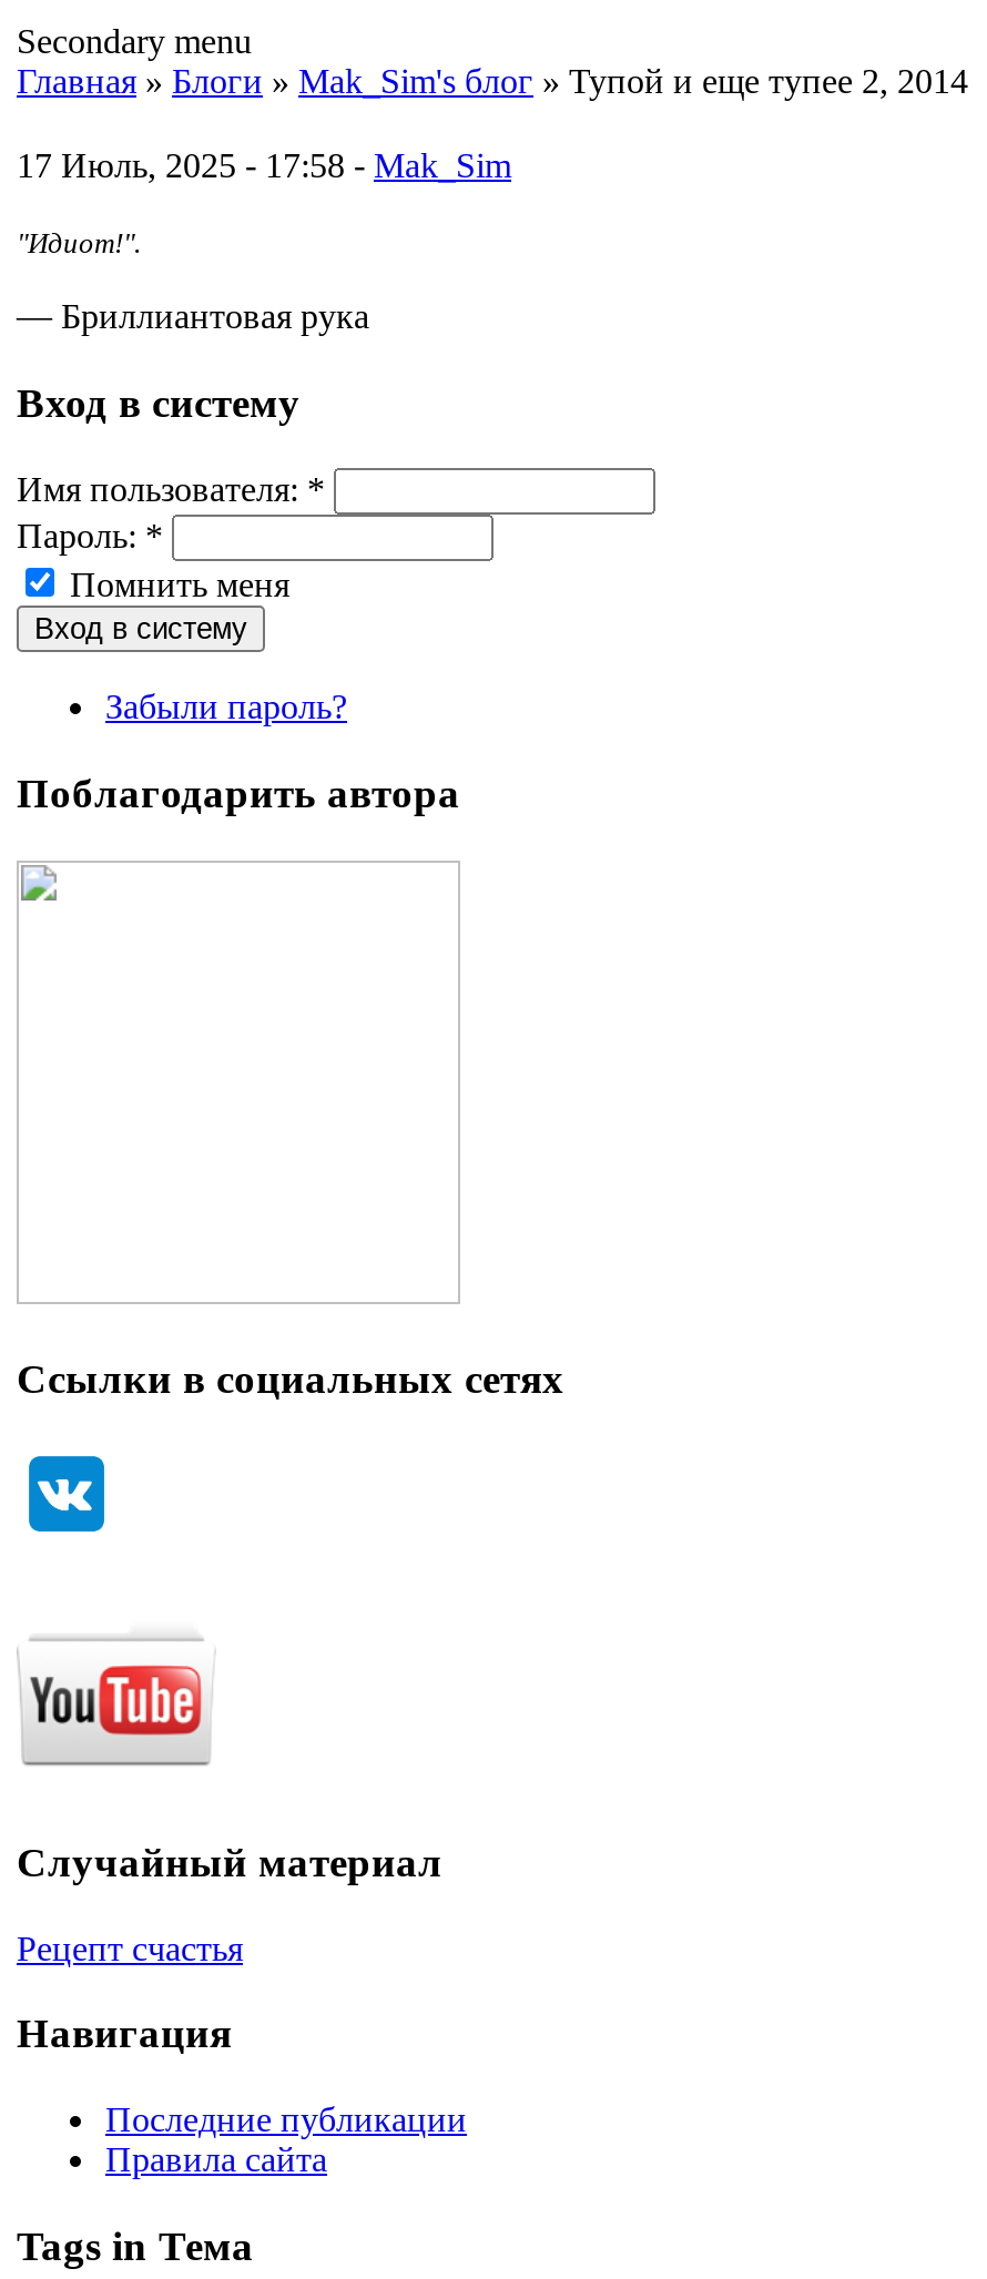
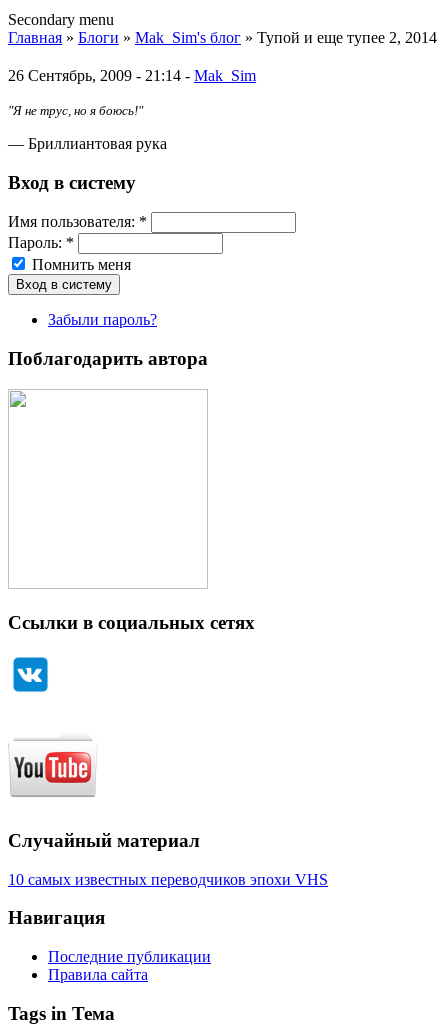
- 17 Июль, 2025 - 17:58 - Mak_Sim
+ 26 Сентябрь, 2009 - 21:14 - Mak_Sim

- "Идиот!".
+ "Я не трус, но я боюсь!"

- Рецепт счастья
+ 10 самых известных переводчиков эпохи VHS
